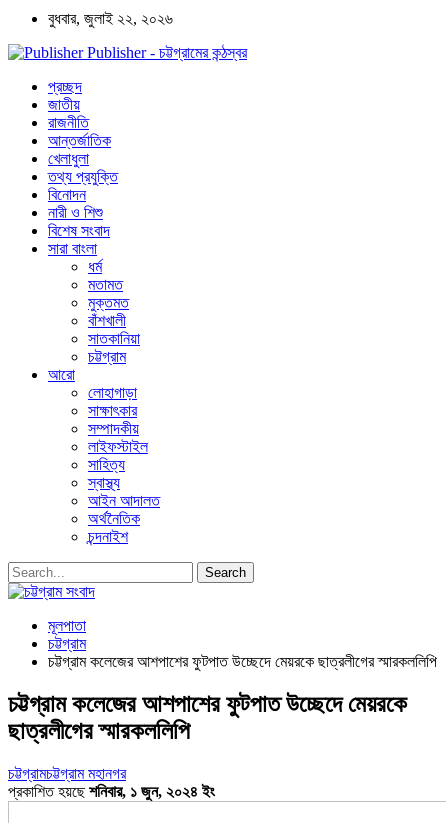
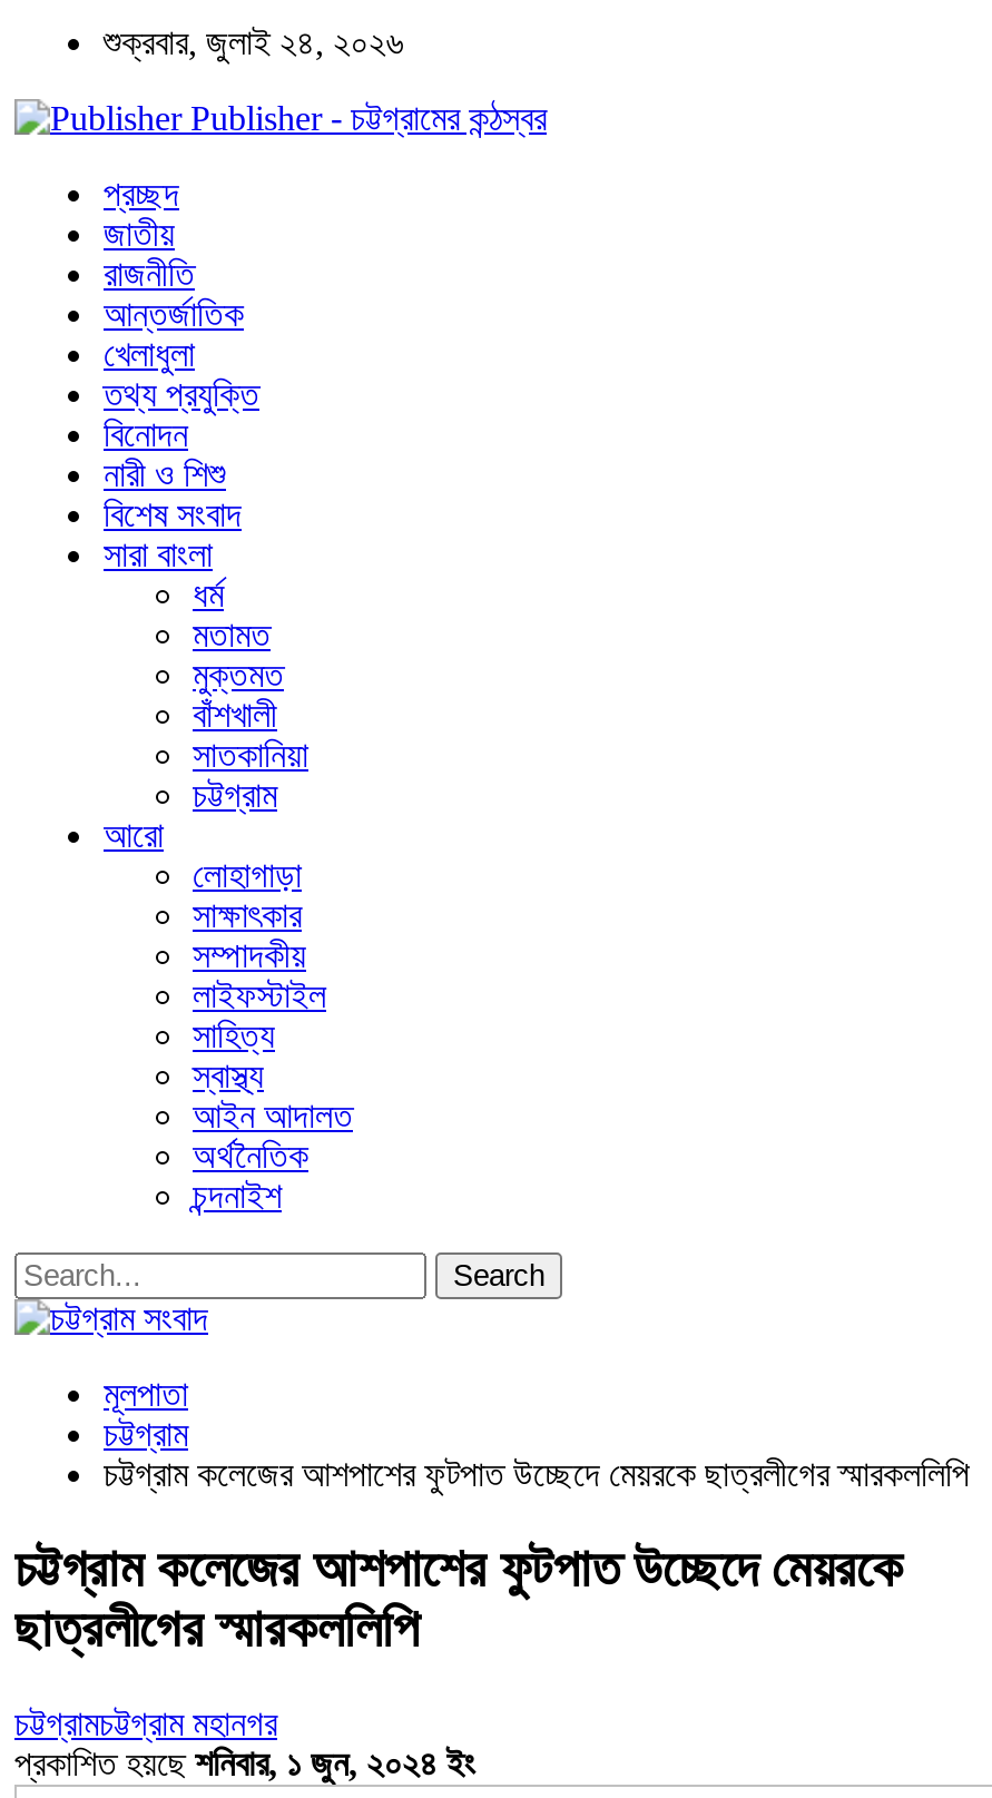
- বুধবার, জুলাই ২২, ২০২৬
+ শুক্রবার, জুলাই ২৪, ২০২৬
